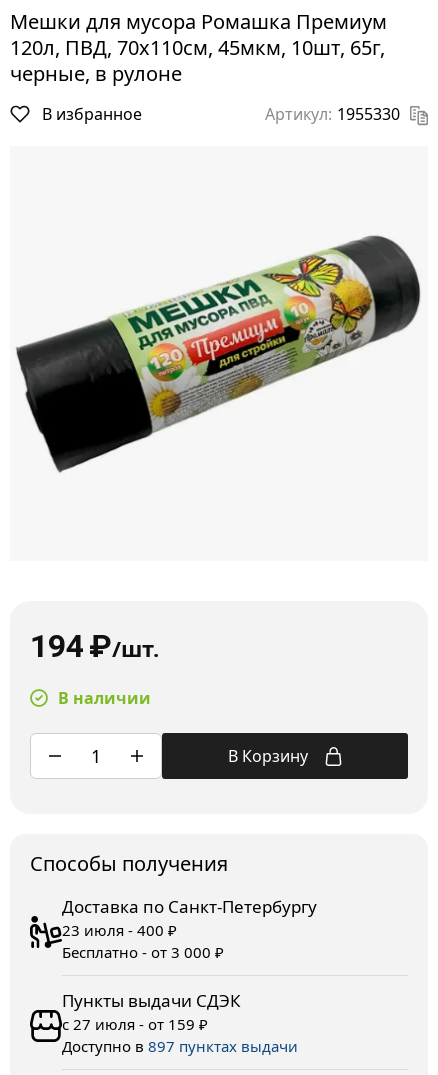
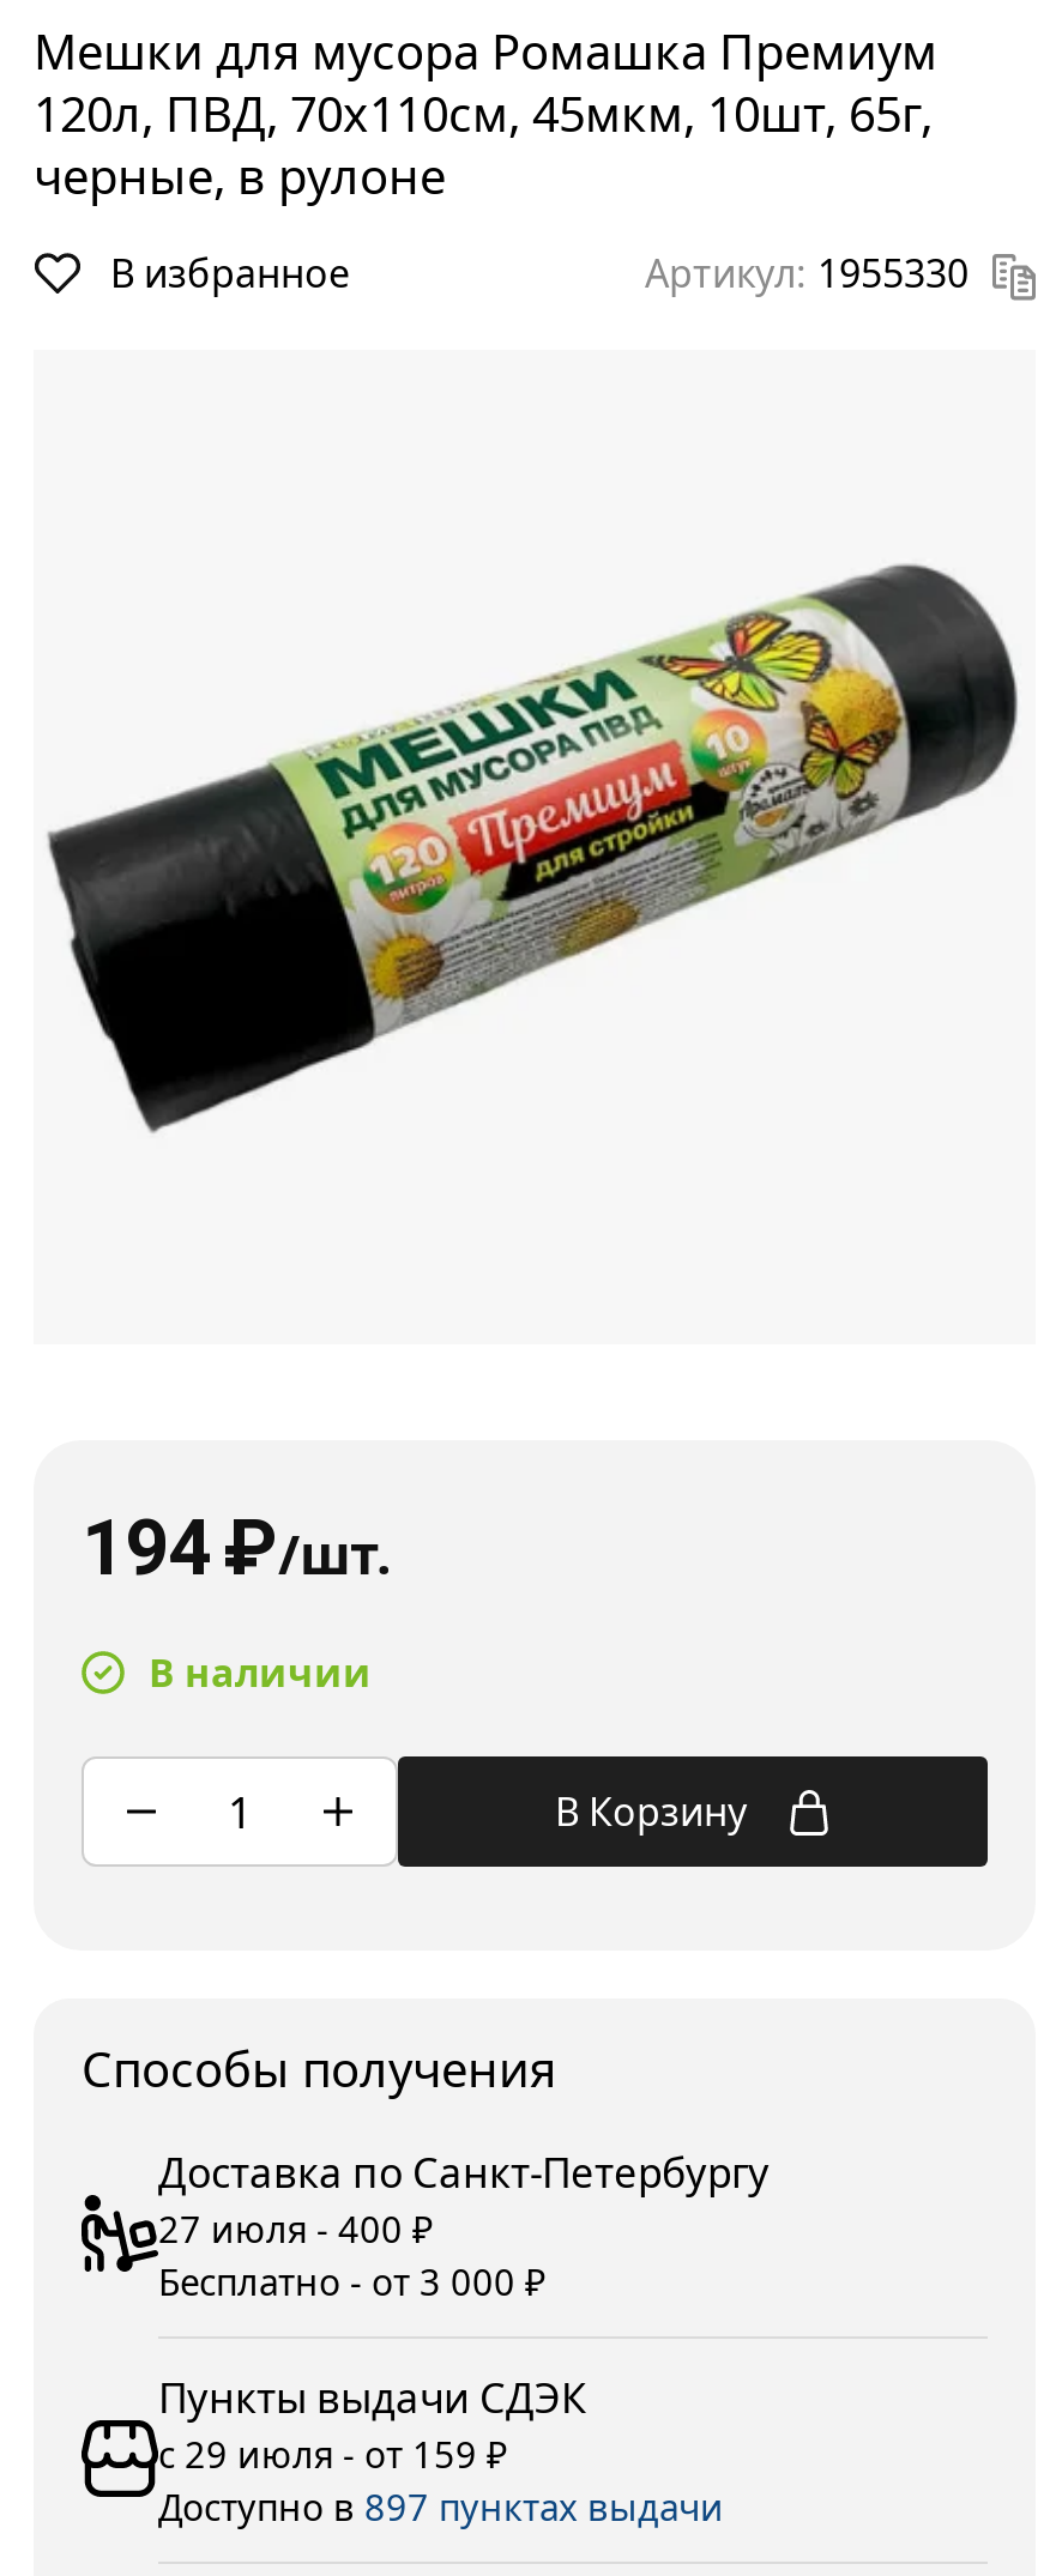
- 23 июля - 400 ₽
+ 27 июля - 400 ₽

- с 27 июля - от 159 ₽
+ с 29 июля - от 159 ₽
